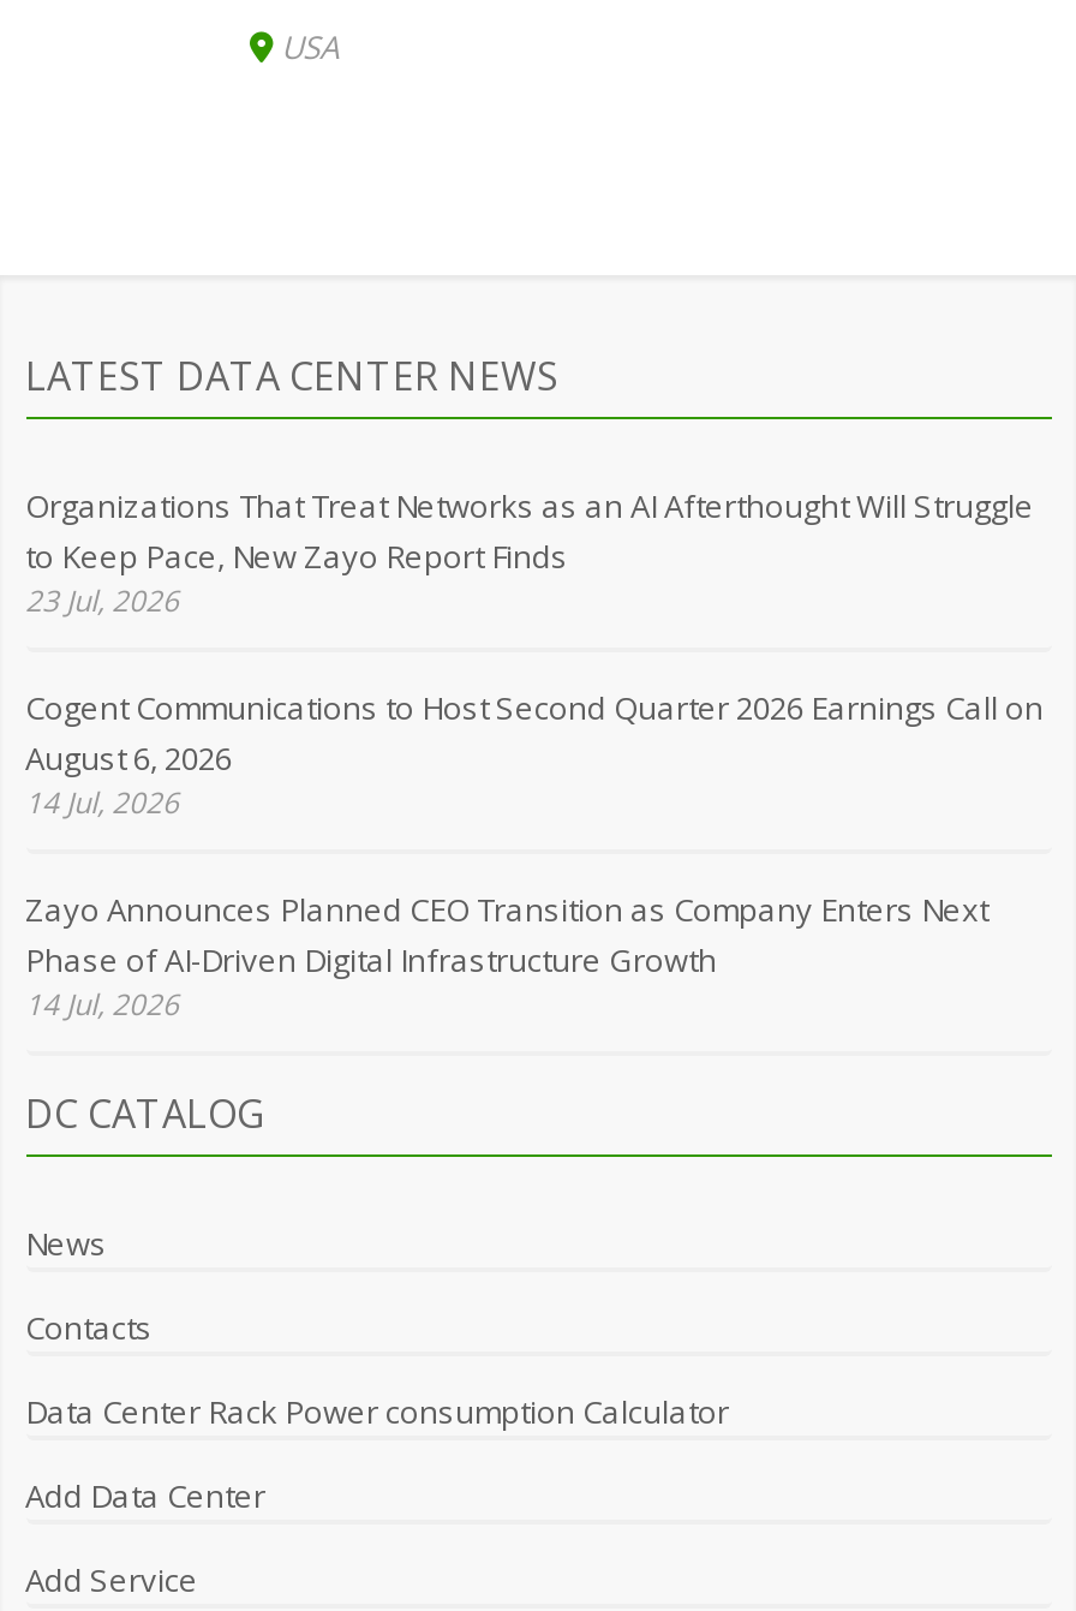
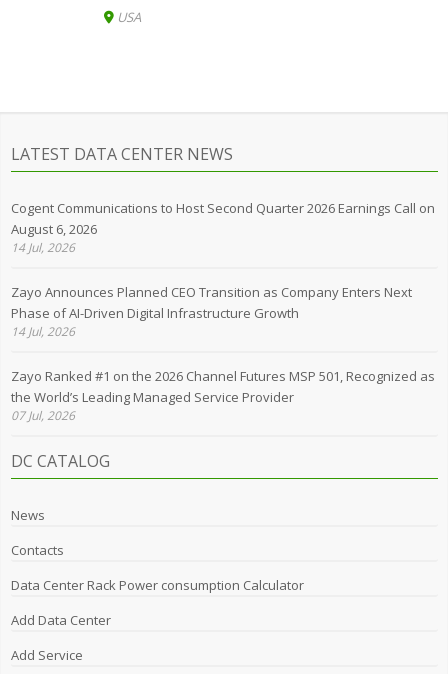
- Organizations That Treat Networks as an AI Afterthought Will Struggle
- to Keep Pace, New Zayo Report Finds
- 23 Jul, 2026

moved up: Cogent Communications to Host Second Quarter 2026 Earnings Call on | August 6, 2026 | 14 Jul, 2026 | Zayo Announces Planned CEO Transition as Company Enters Next | Phase of AI-Driven Digital Infrastructure Growth | 14 Jul, 2026

+ Zayo Ranked #1 on the 2026 Channel Futures MSP 501, Recognized as
+ the World’s Leading Managed Service Provider
+ 07 Jul, 2026
